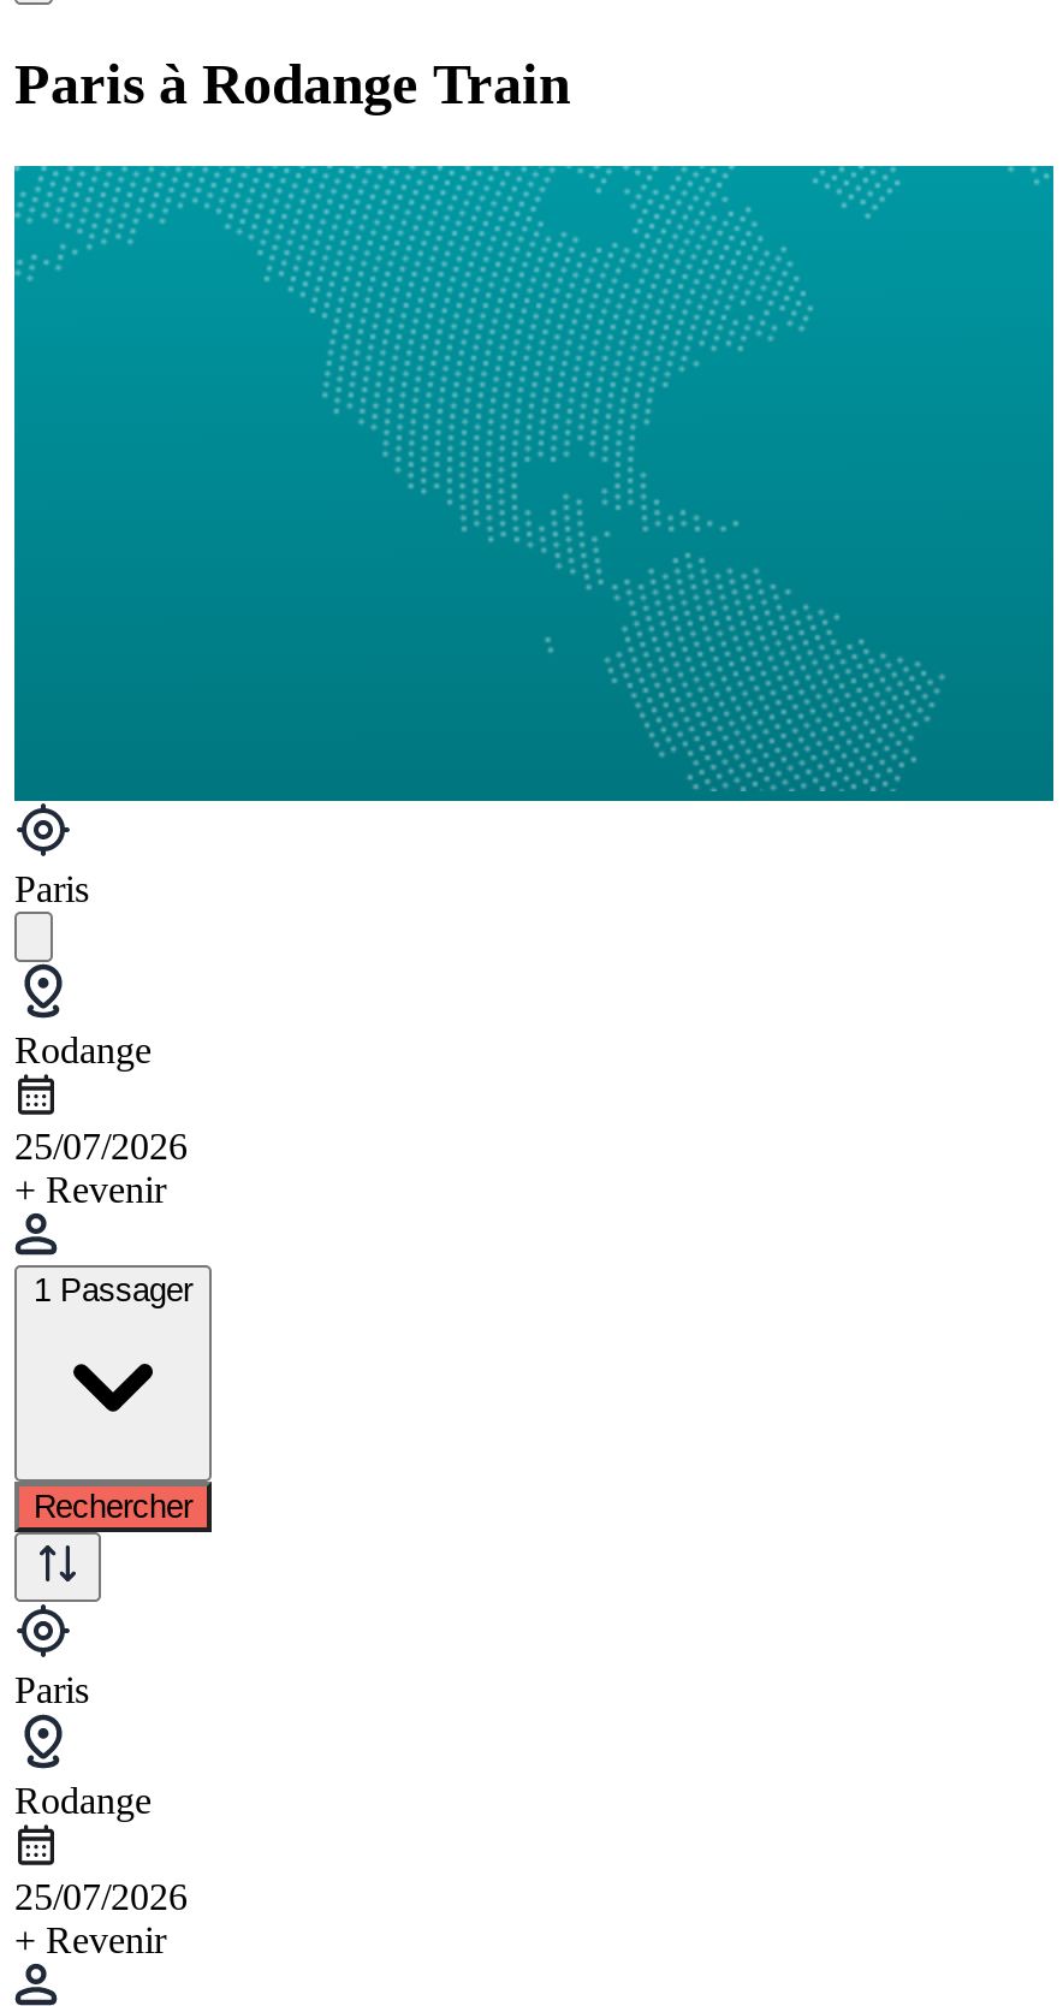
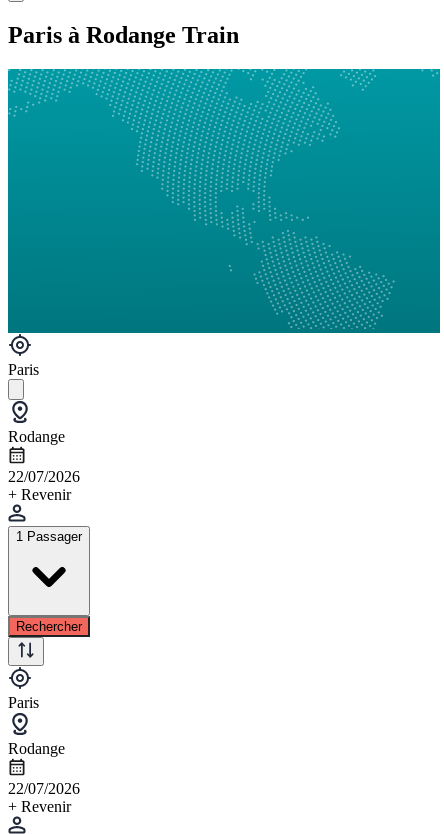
- 25/07/2026
+ 22/07/2026

- 25/07/2026
+ 22/07/2026
